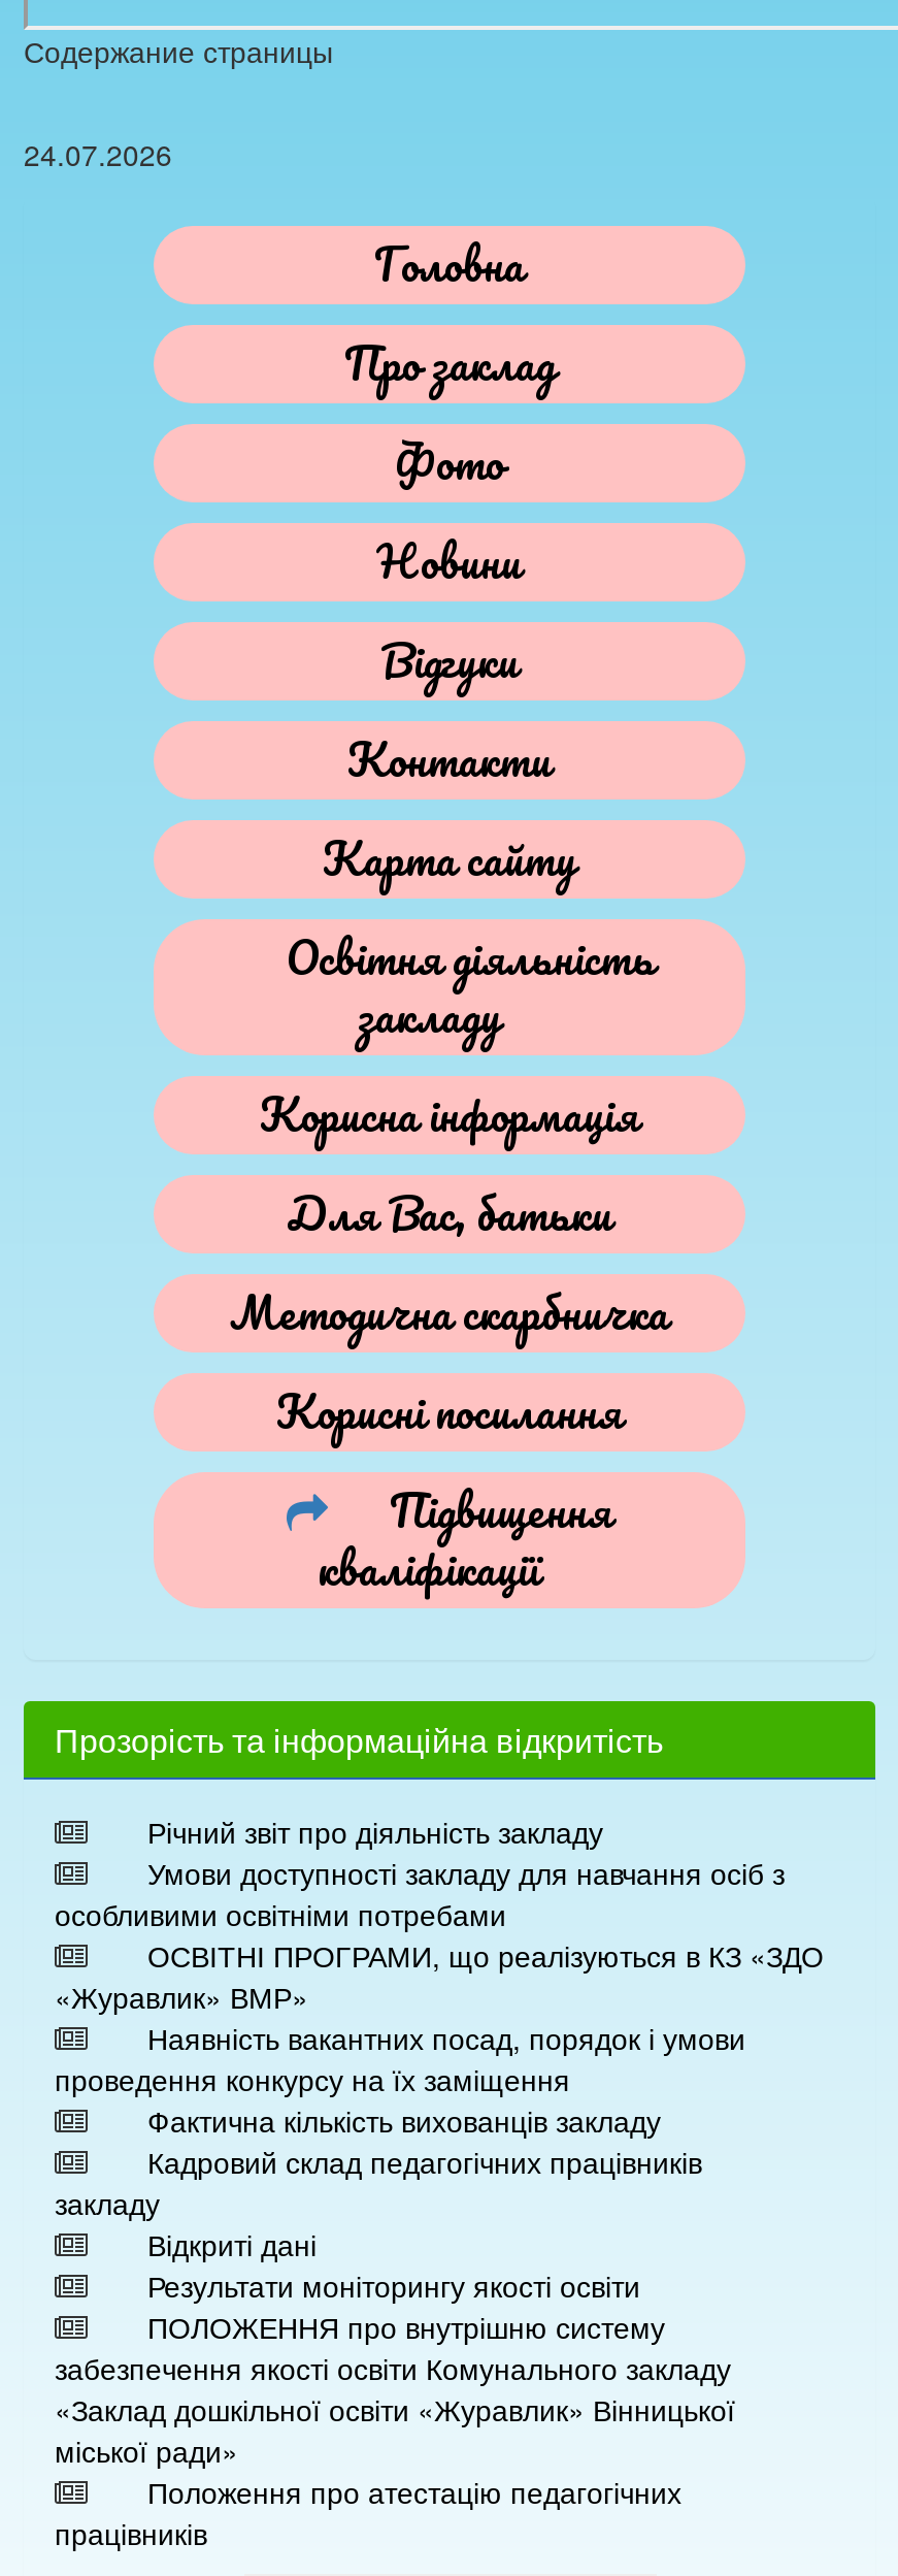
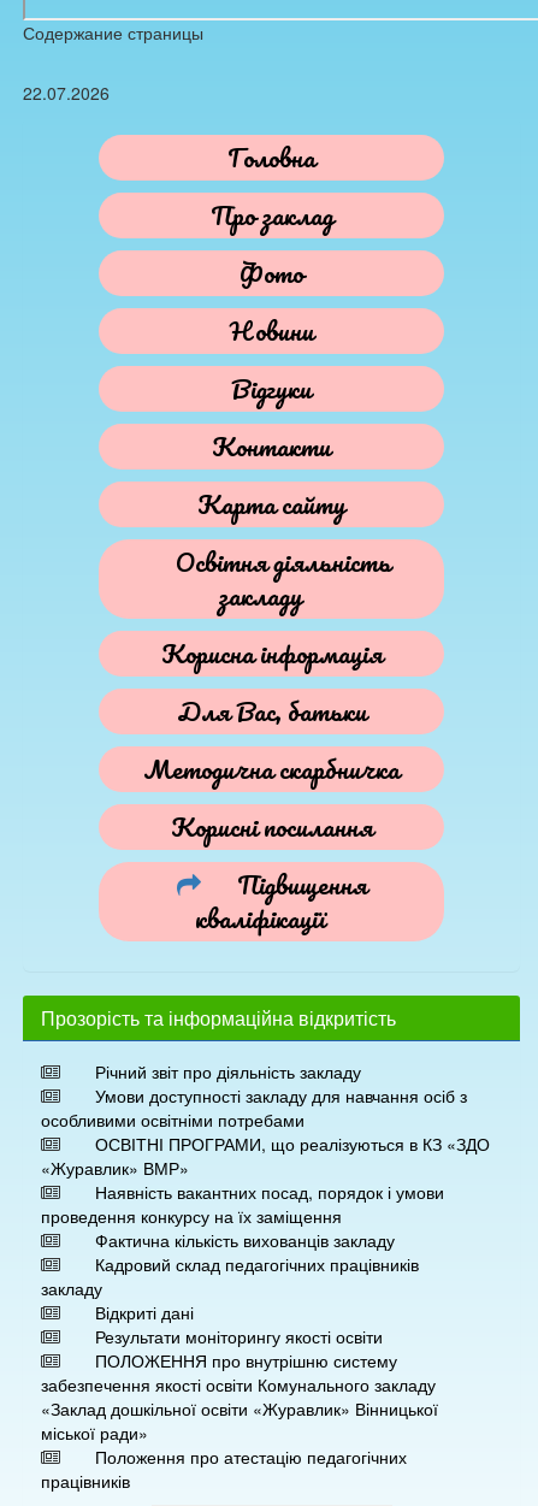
- 24.07.2026
+ 22.07.2026
